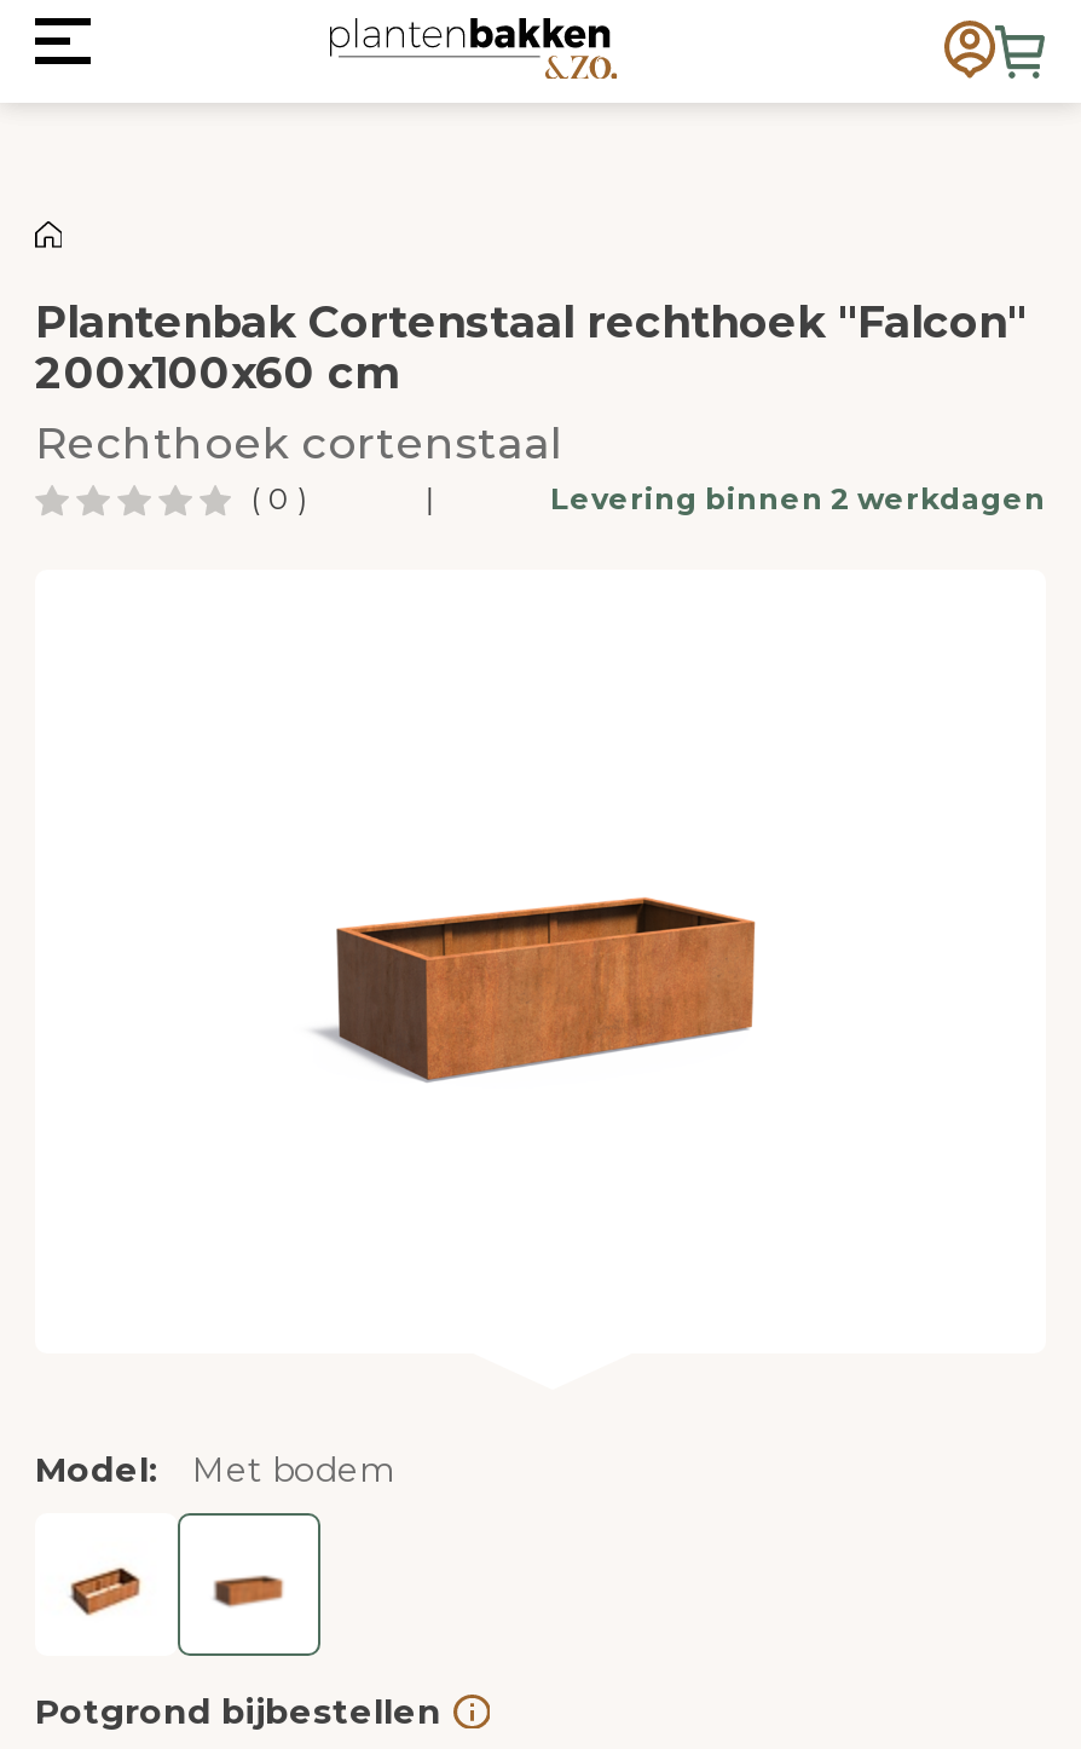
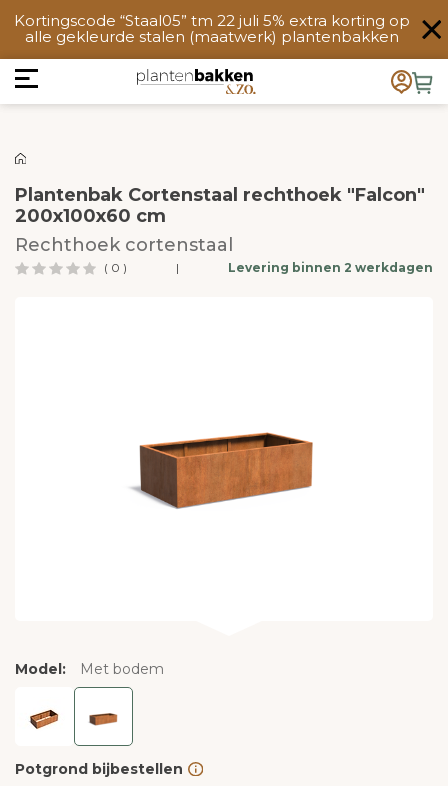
+ Kortingscode “Staal05” tm 22 juli 5% extra korting op
+ alle gekleurde stalen (maatwerk) plantenbakken
